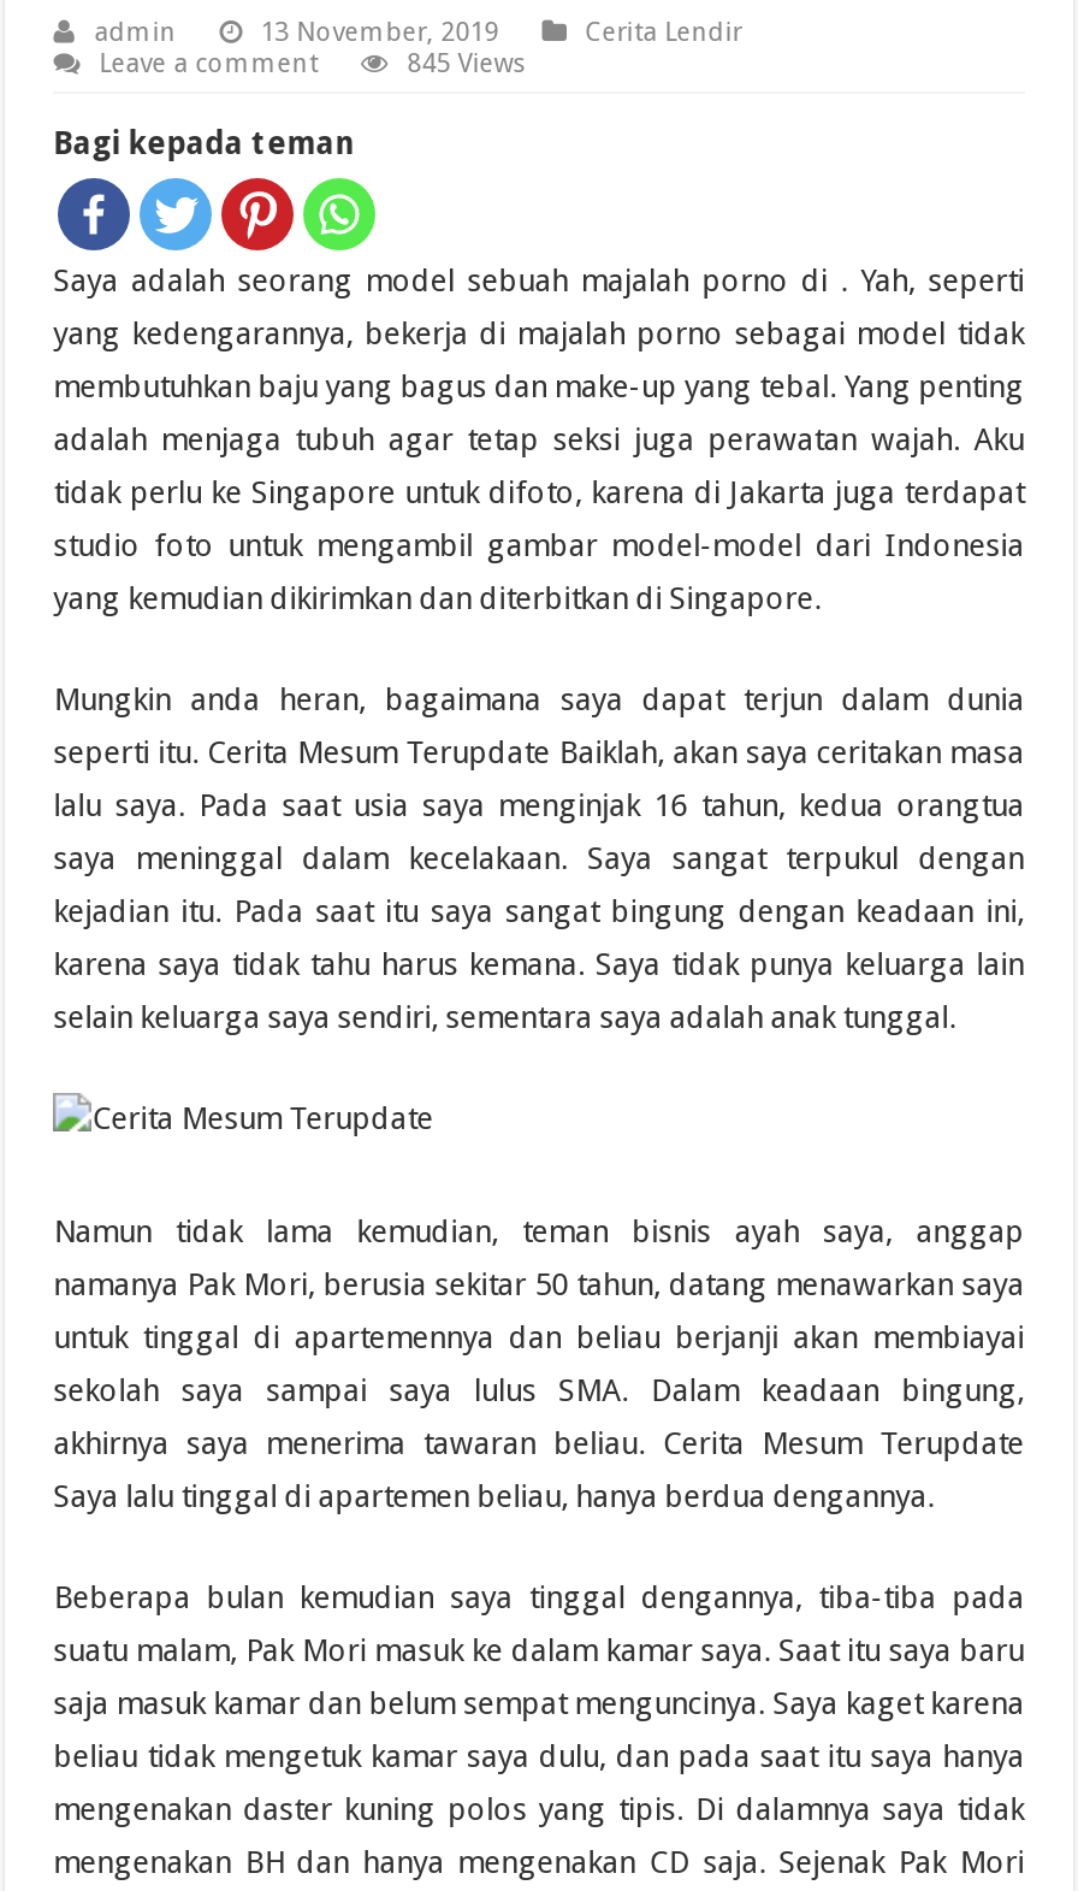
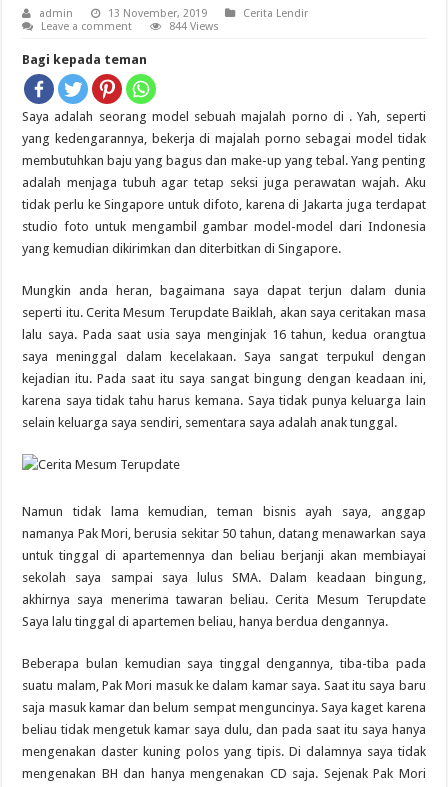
- 845 Views
+ 844 Views
